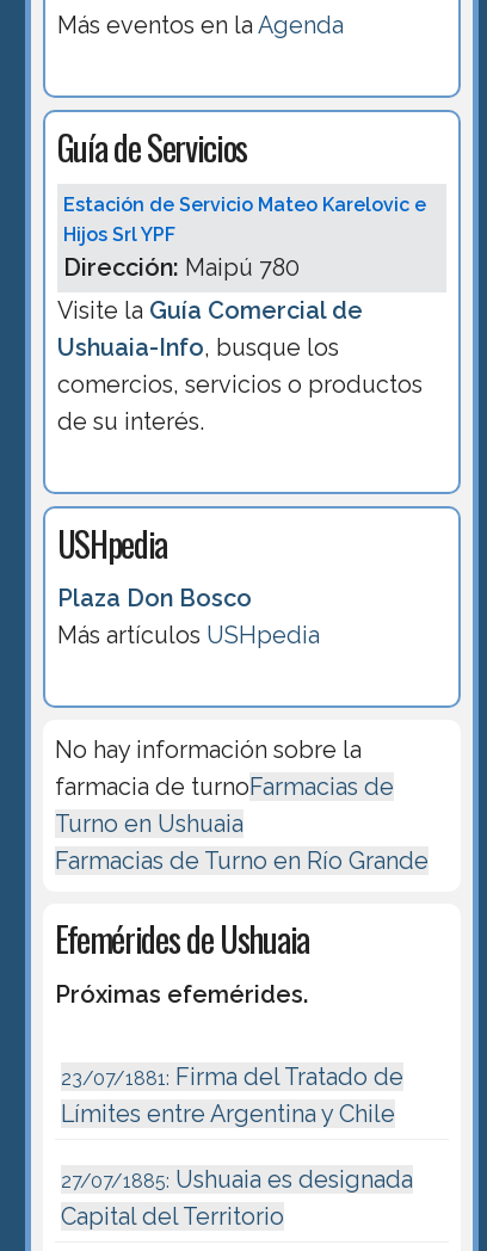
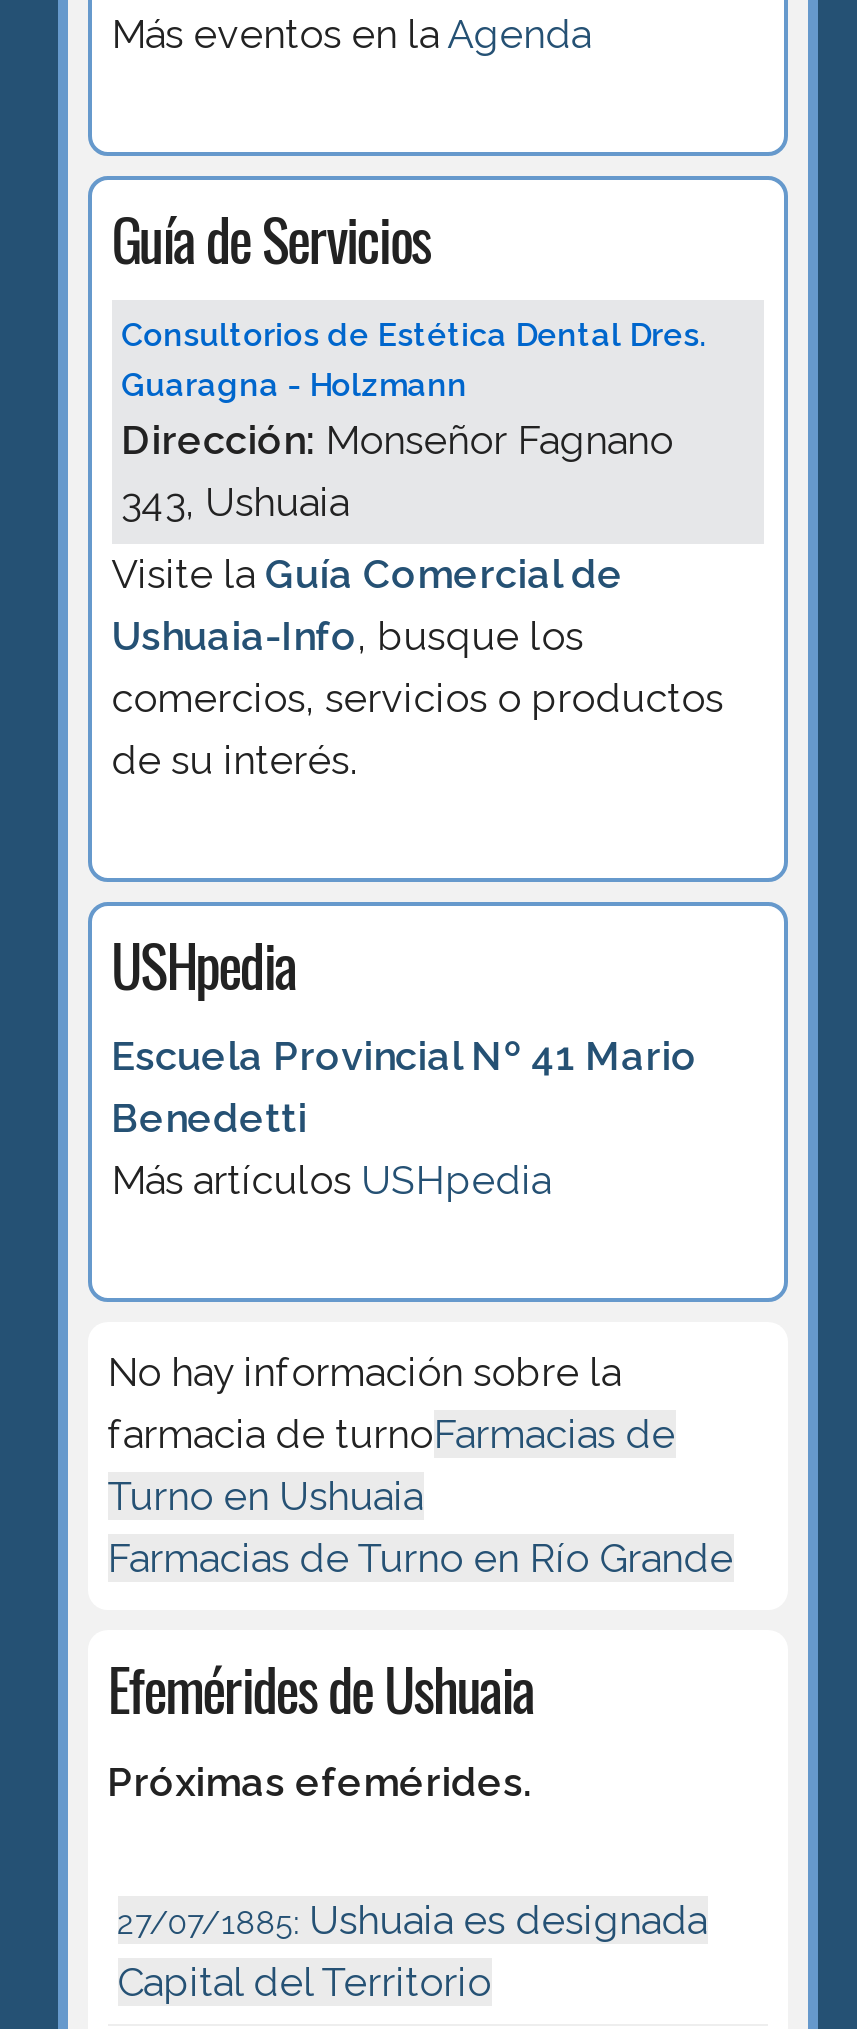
- Estación de Servicio Mateo Karelovic e
- Hijos Srl YPF
- Dirección: Maipú 780
+ Consultorios de Estética Dental Dres.
+ Guaragna - Holzmann
+ Dirección: Monseñor Fagnano
+ 343, Ushuaia

moved down: Visite la Guía Comercial de | Ushuaia-Info, busque los | comercios, servicios o productos | de su interés. | USHpedia

- Plaza Don Bosco
+ Escuela Provincial Nº 41 Mario
+ Benedetti

moved down: Más artículos USHpedia | No hay información sobre la | farmacia de turnoFarmacias de | Turno en Ushuaia | Farmacias de Turno en Río Grande | Efemérides de Ushuaia | Próximas efemérides.

- 23/07/1881: Firma del Tratado de
- Límites entre Argentina y Chile
